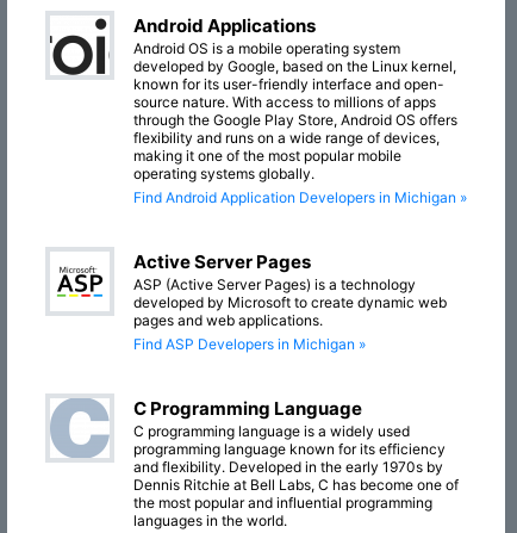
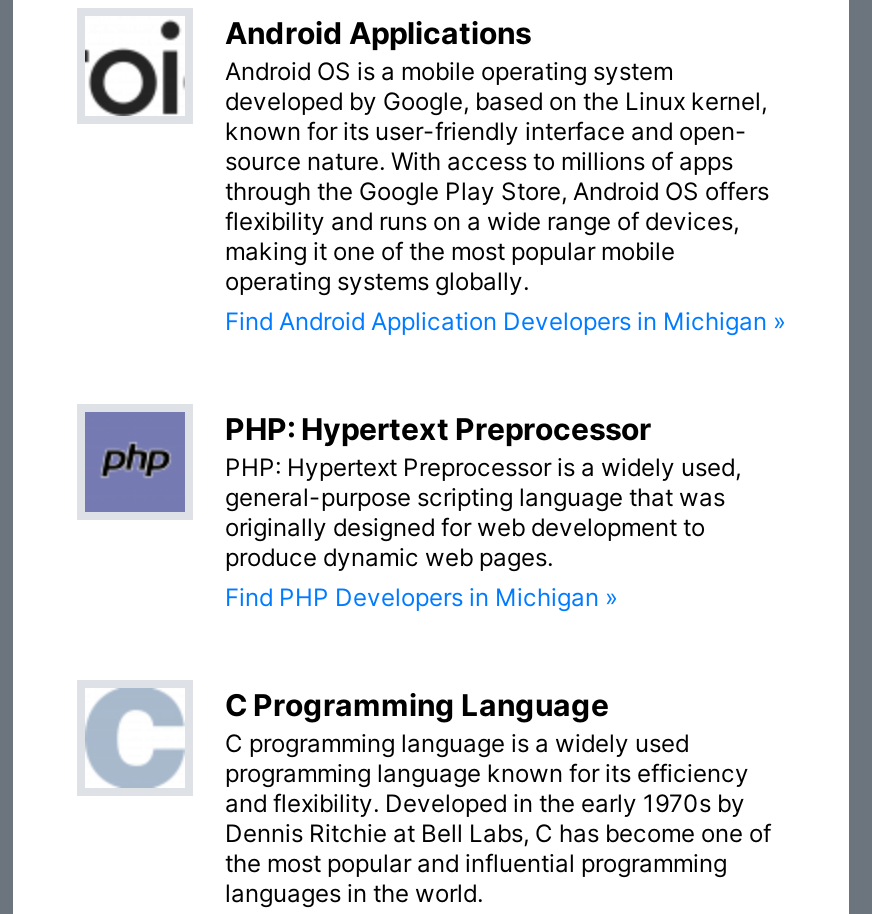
- [image]
- Active Server Pages
- ASP (Active Server Pages) is a technology
- developed by Microsoft to create dynamic web
- pages and web applications.
- Find ASP Developers in Michigan »
+ [image]
+ PHP: Hypertext Preprocessor
+ PHP: Hypertext Preprocessor is a widely used,
+ general-purpose scripting language that was
+ originally designed for web development to
+ produce dynamic web pages.
+ Find PHP Developers in Michigan »
